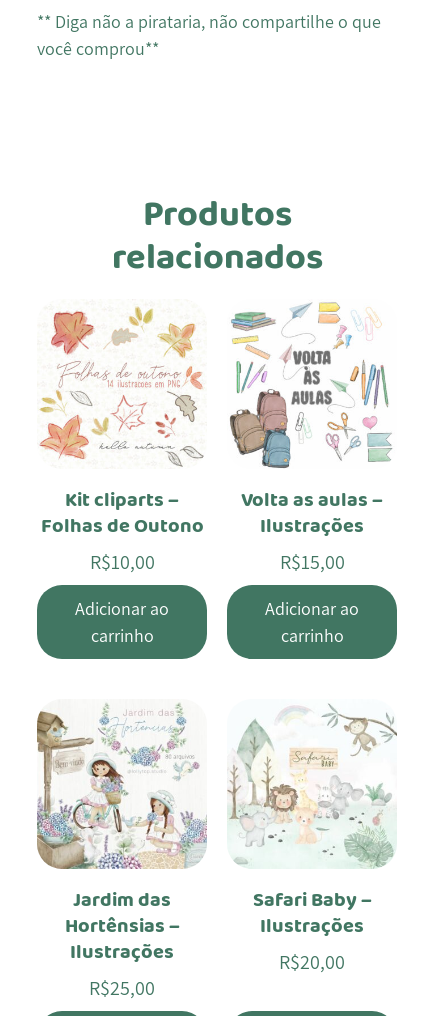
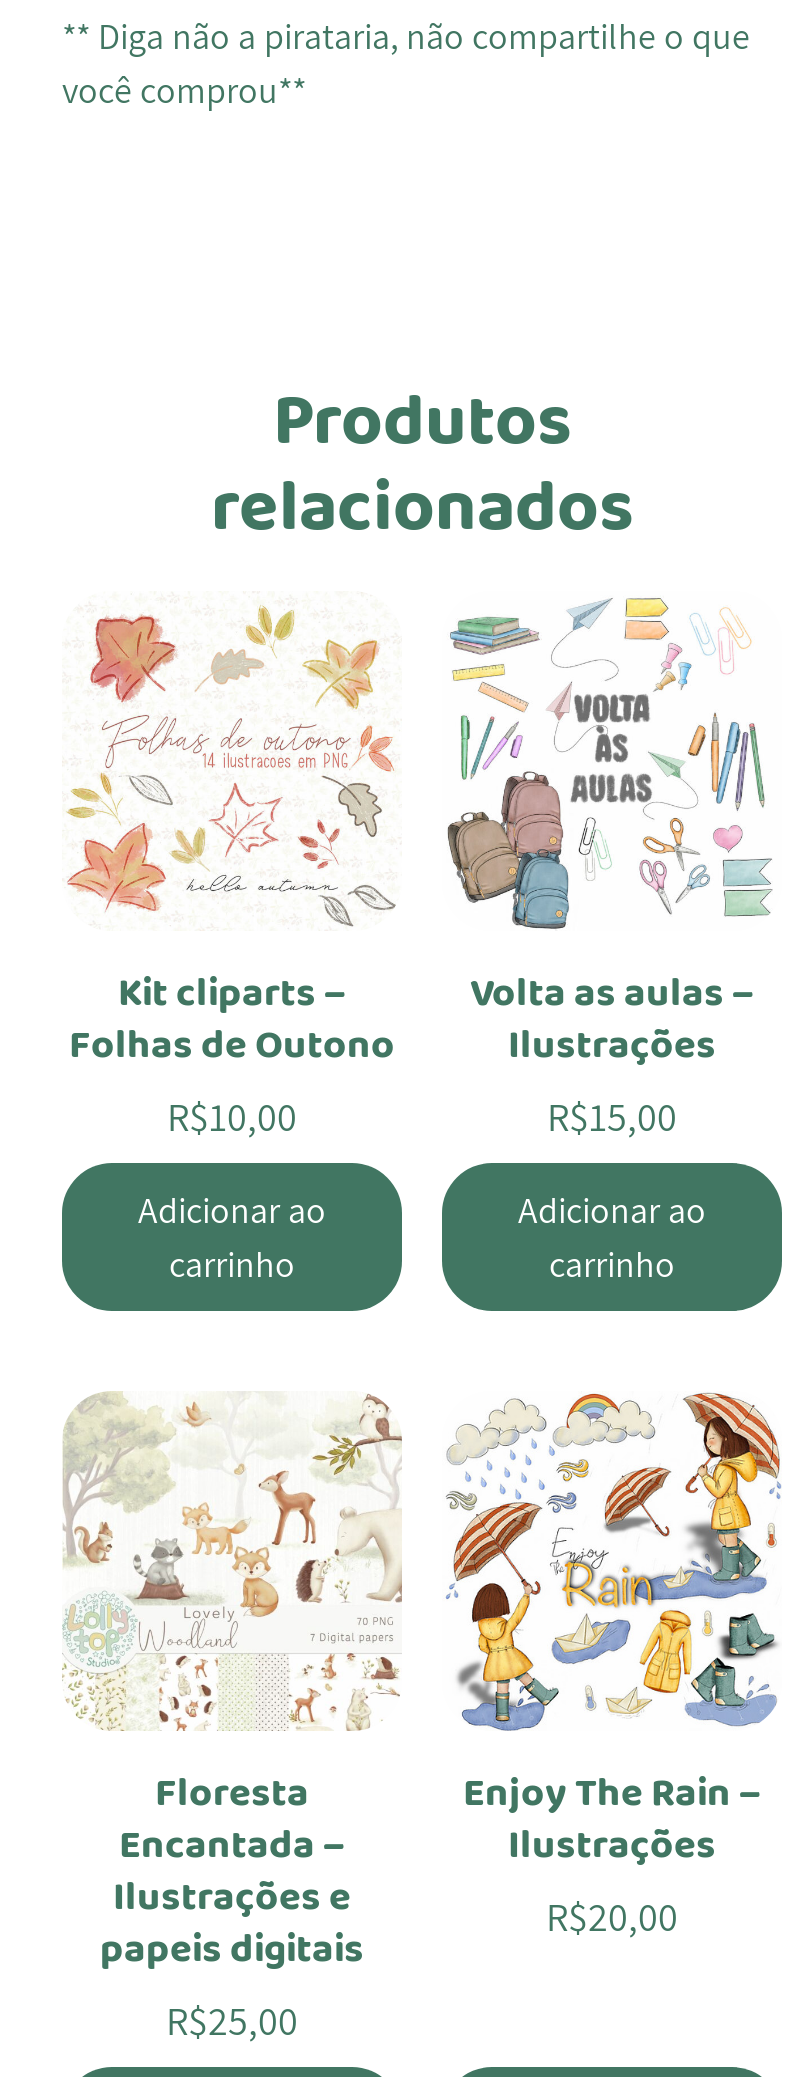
- [image]
- Jardim das
- Hortênsias –
- Ilustrações
+ [image]
+ Floresta
+ Encantada –
+ Ilustrações e
+ papeis digitais

- [image]
- Safari Baby –
+ [image]
+ Enjoy The Rain –
